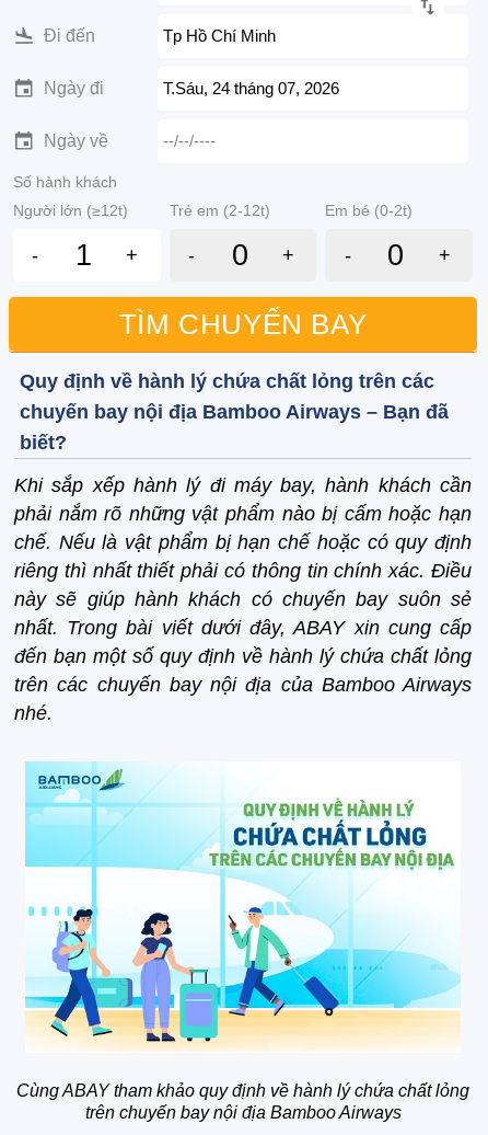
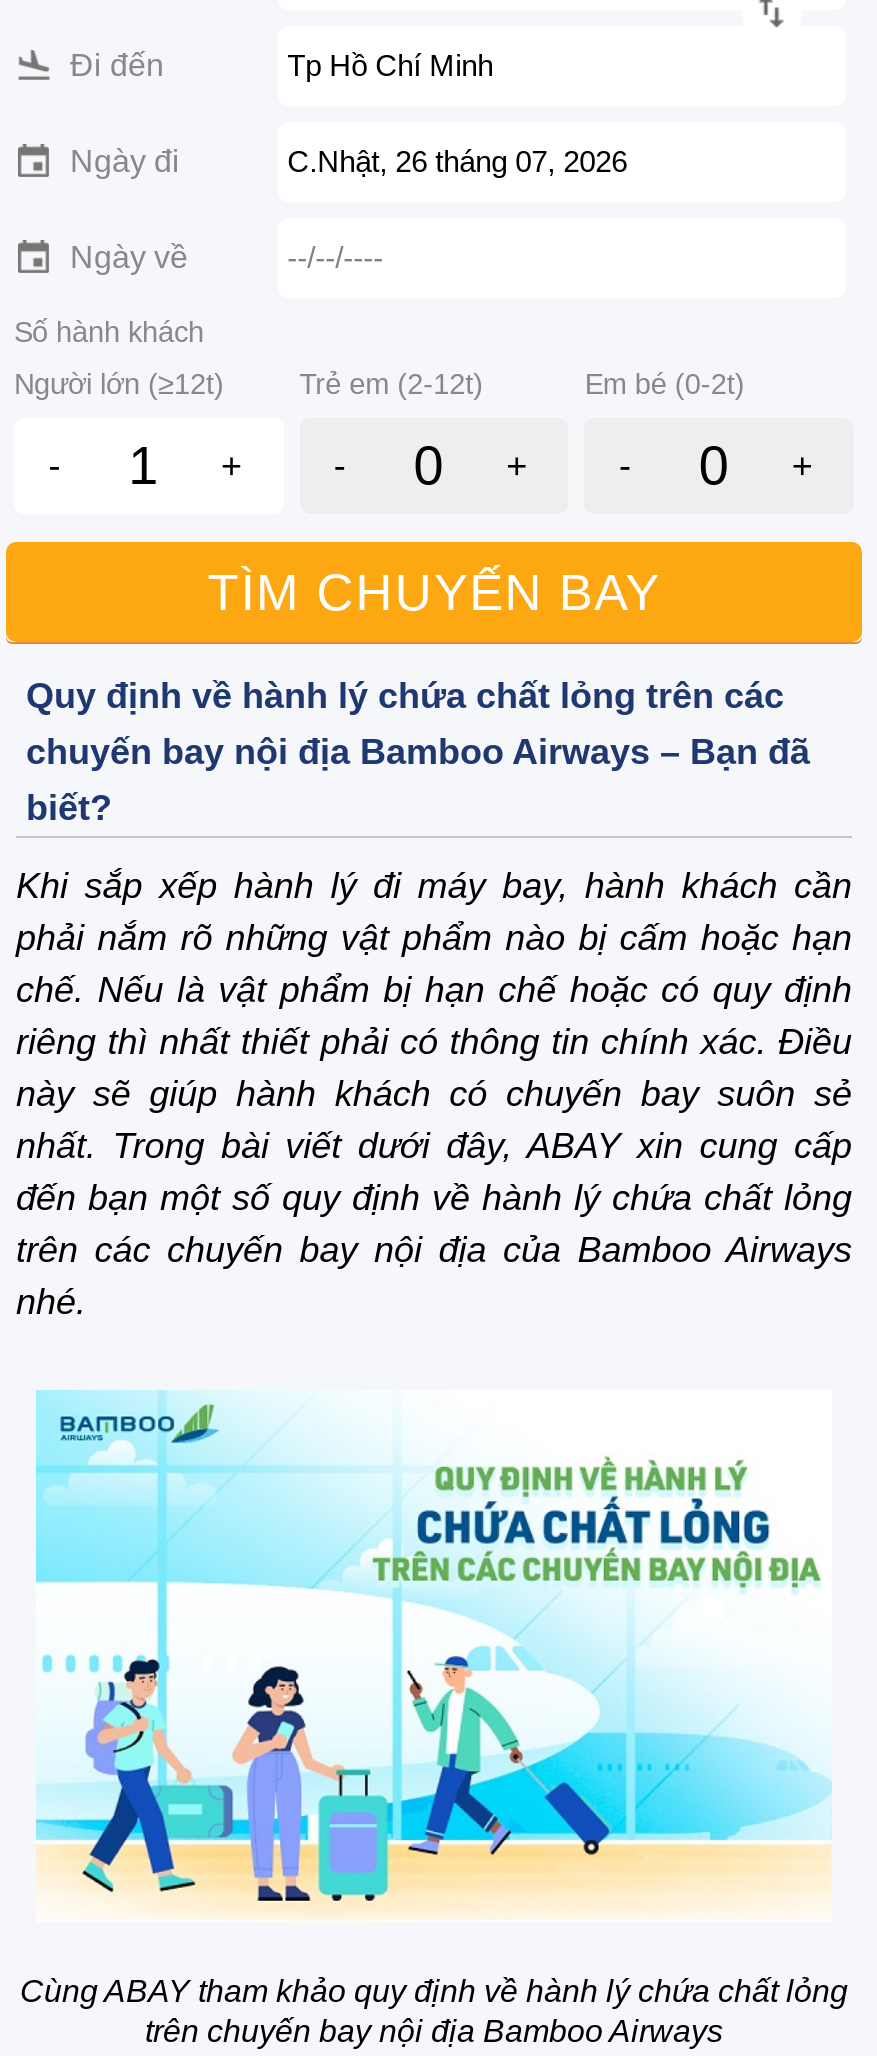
- T.Sáu, 24 tháng 07, 2026
+ C.Nhật, 26 tháng 07, 2026
